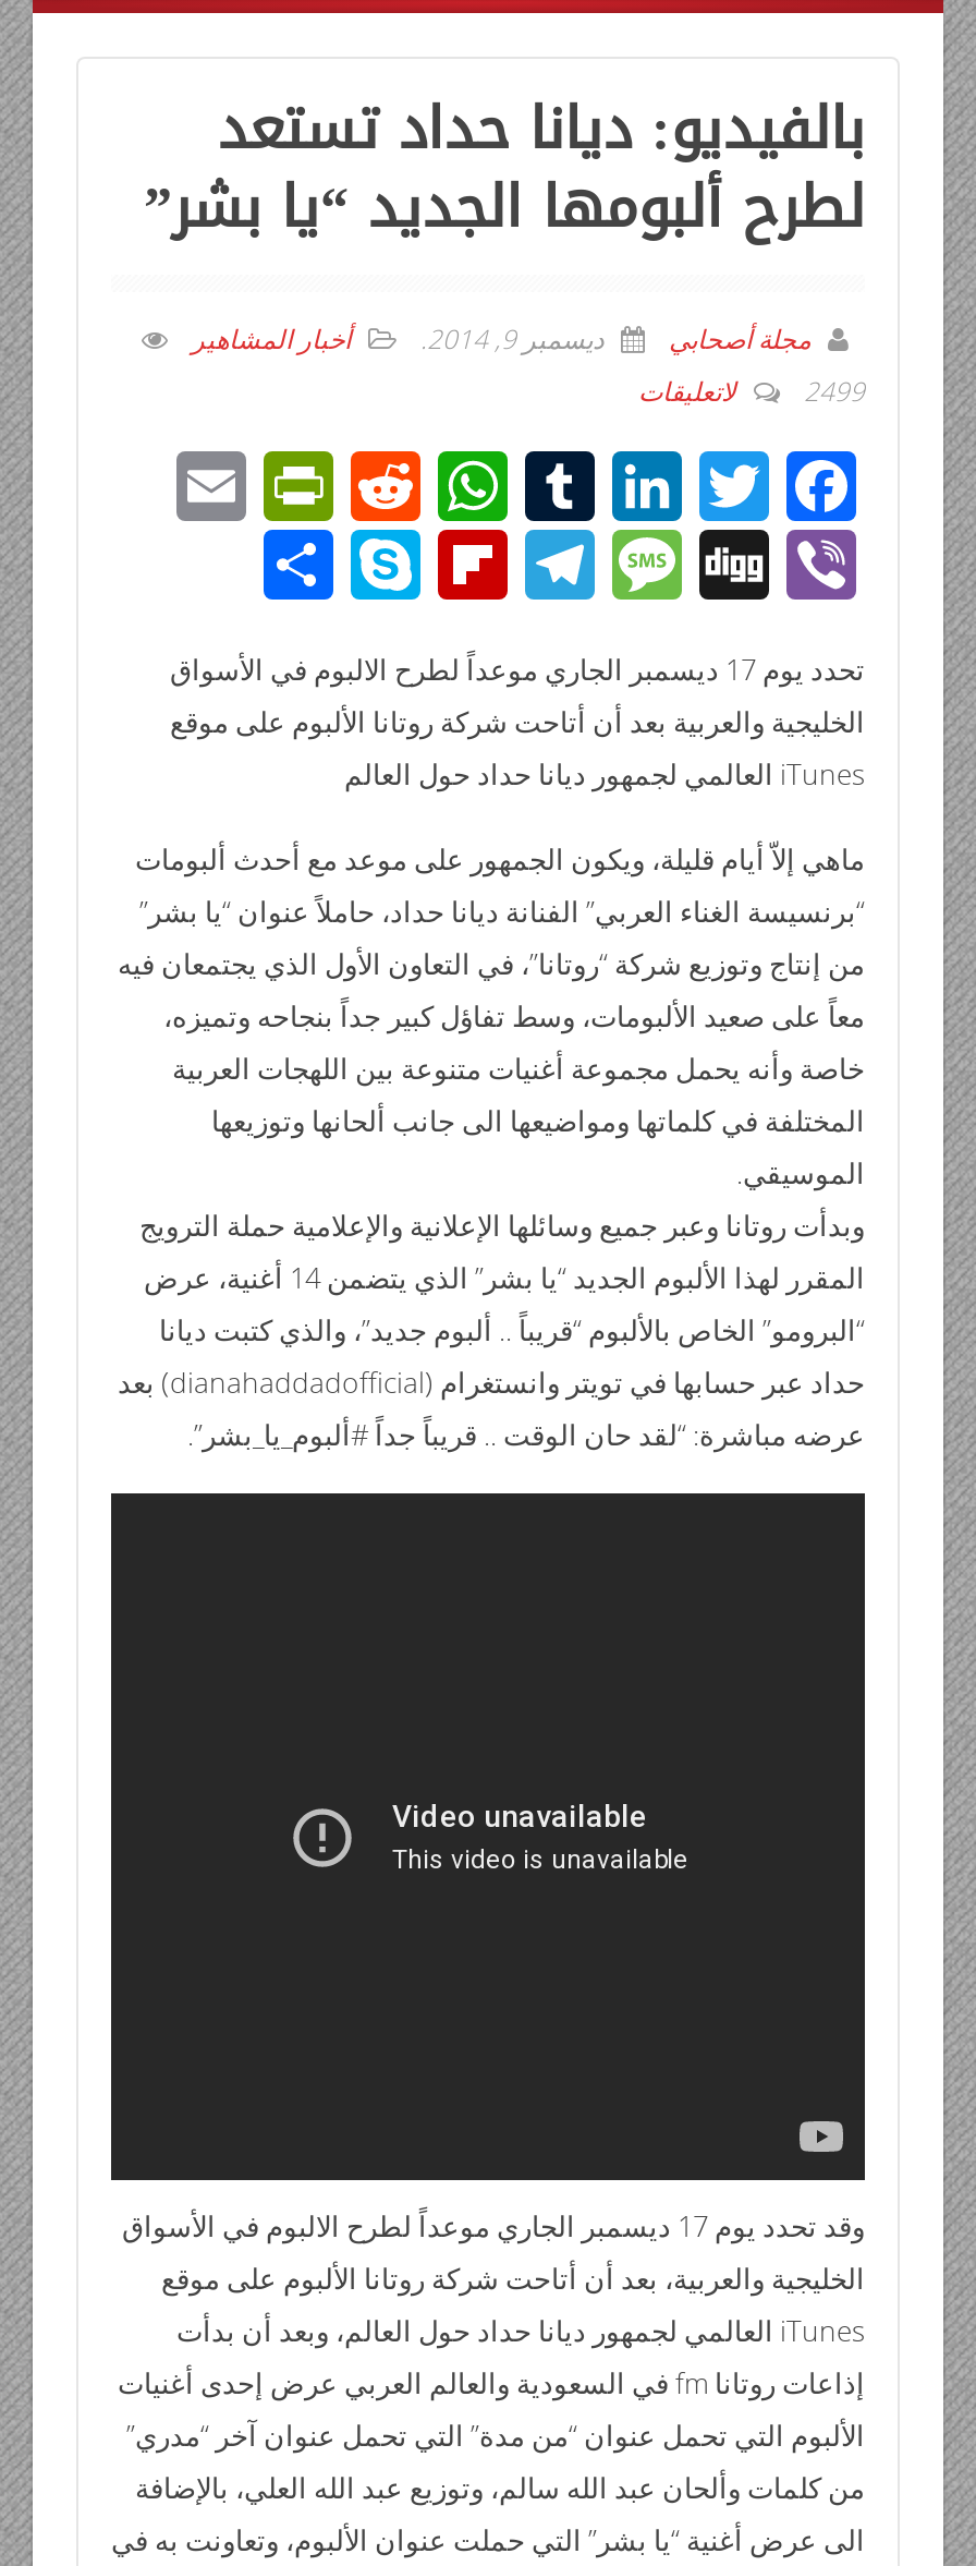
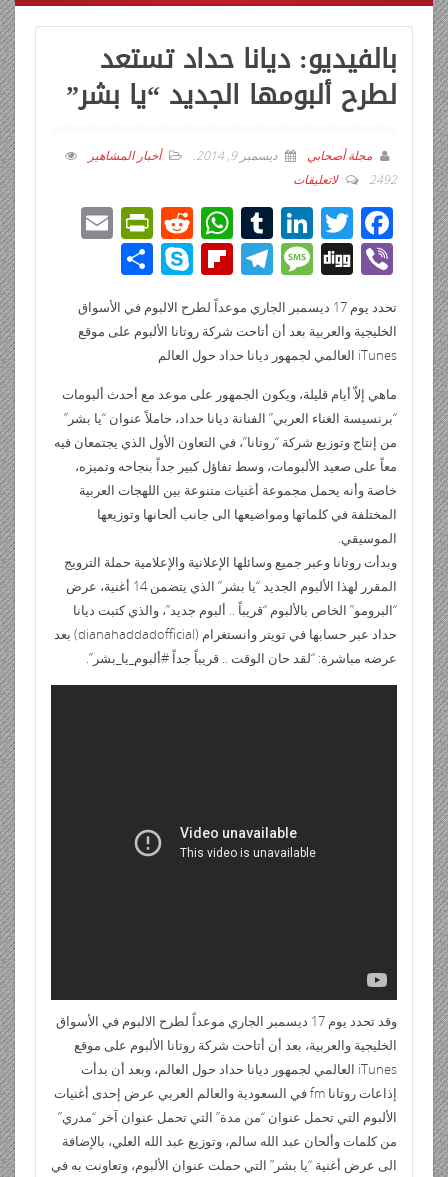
- 2499 لاتعليقات
+ 2492 لاتعليقات
